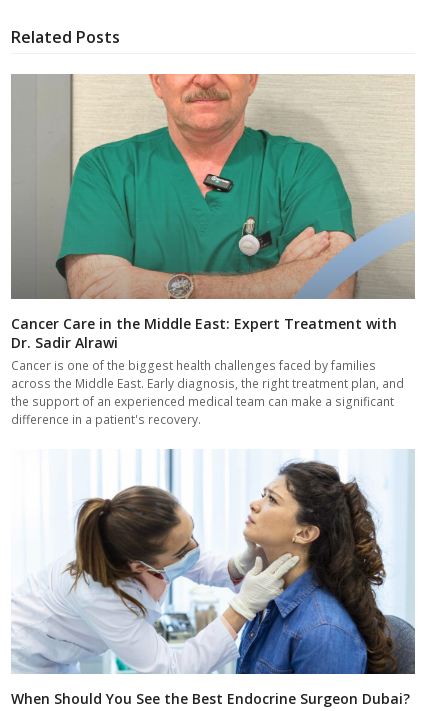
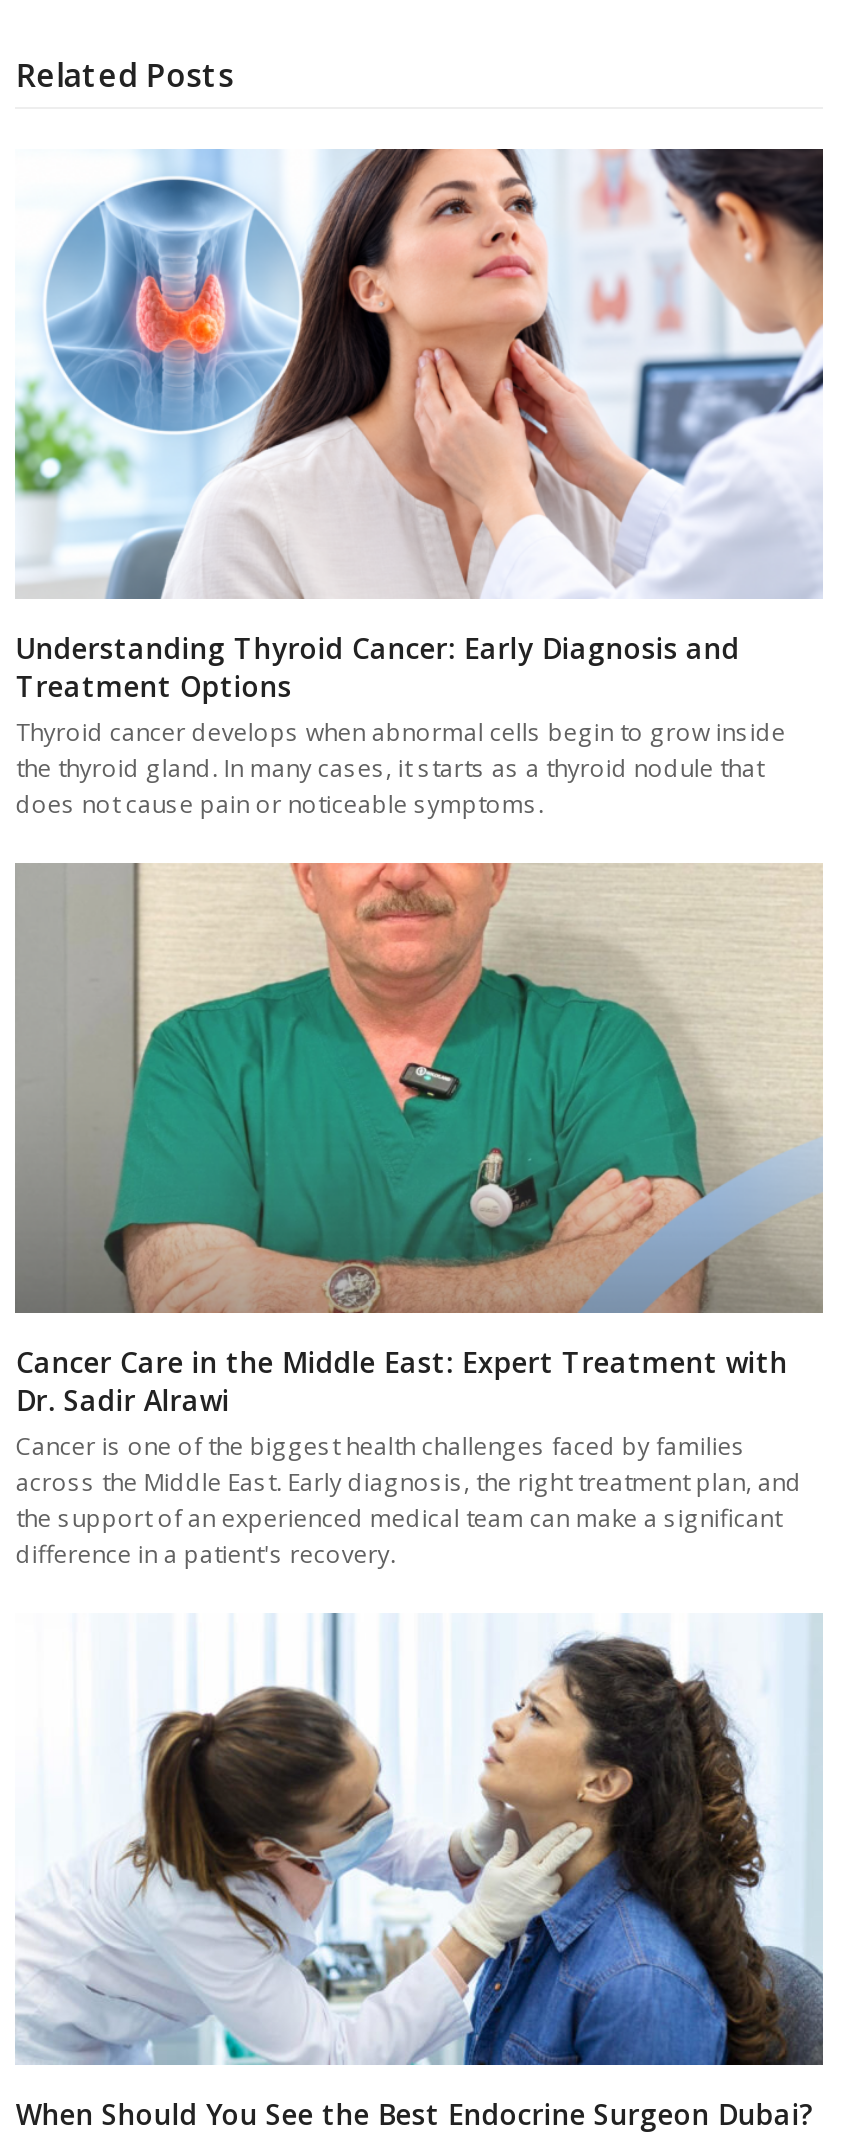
+ [image]
+ Understanding Thyroid Cancer: Early Diagnosis and
+ Treatment Options
+ Thyroid cancer develops when abnormal cells begin to grow inside
+ the thyroid gland. In many cases, it starts as a thyroid nodule that
+ does not cause pain or noticeable symptoms.
